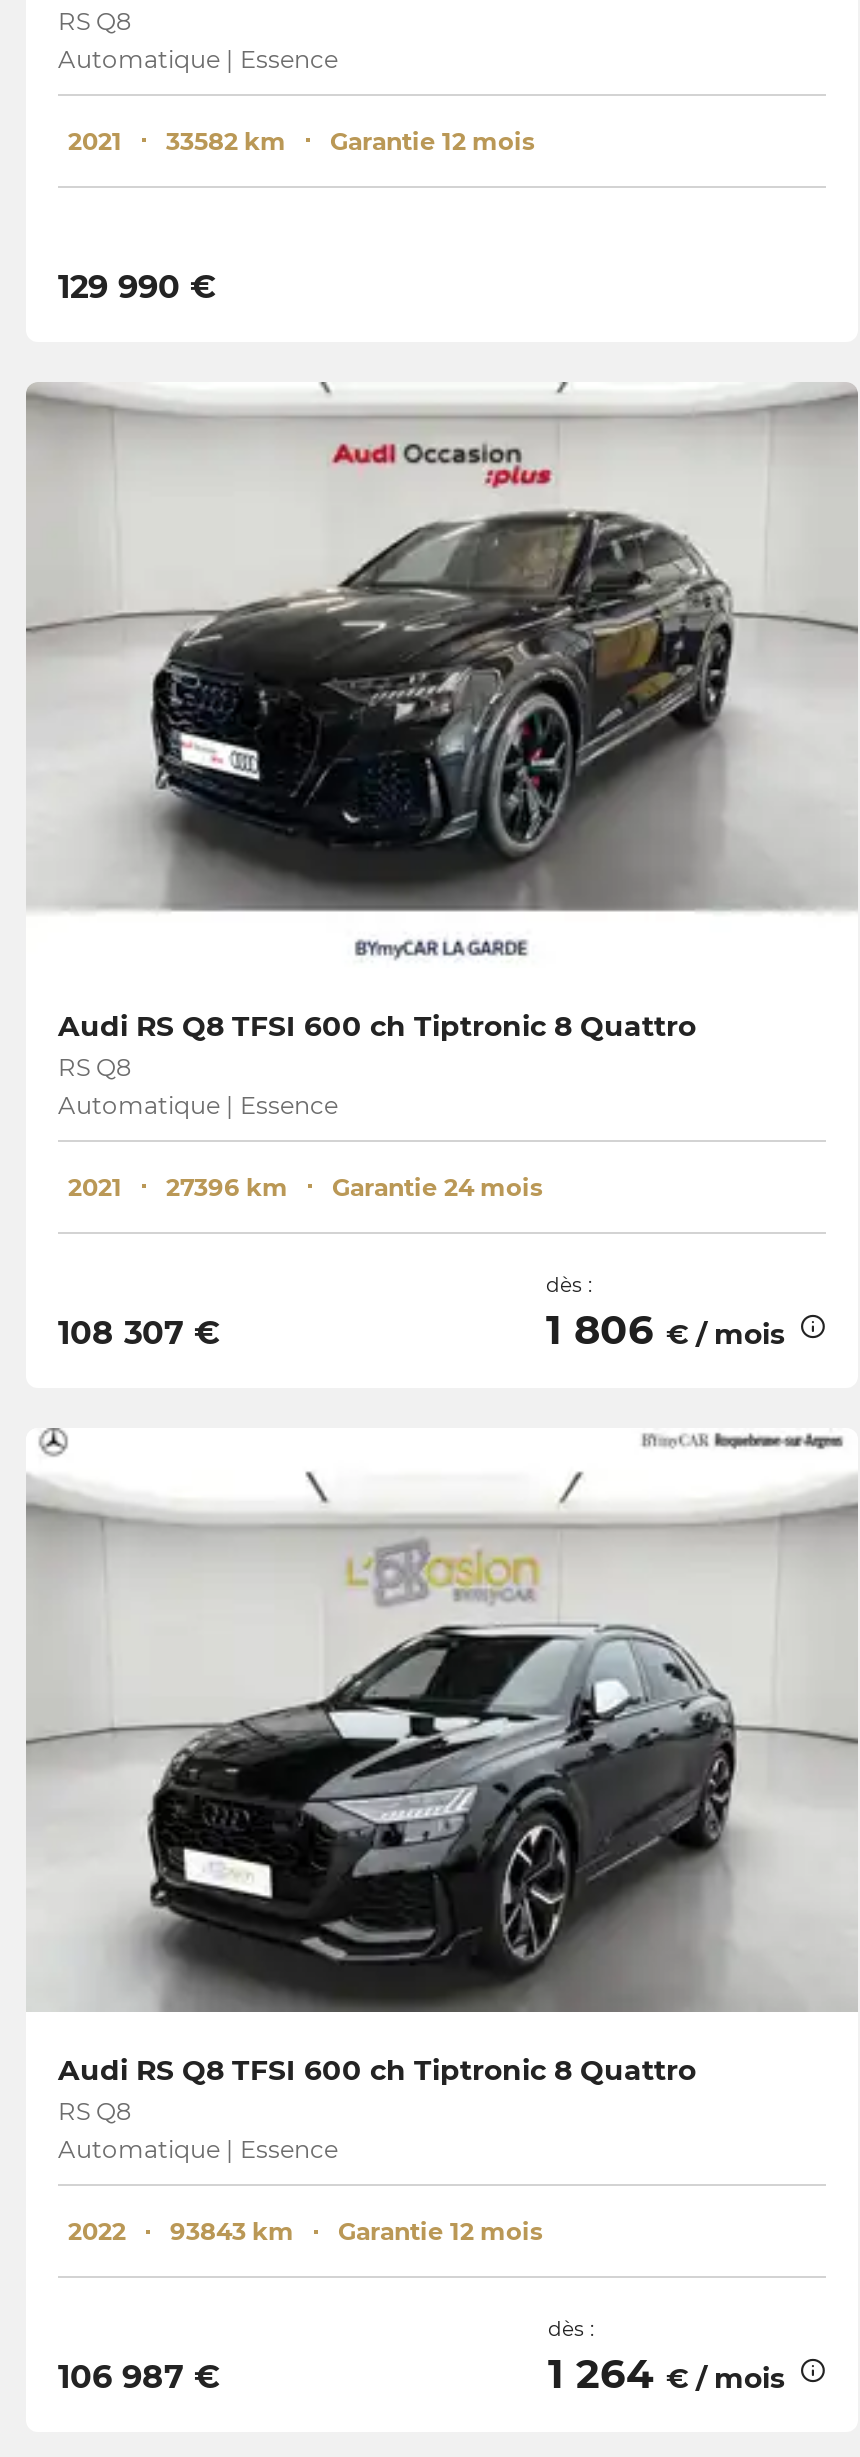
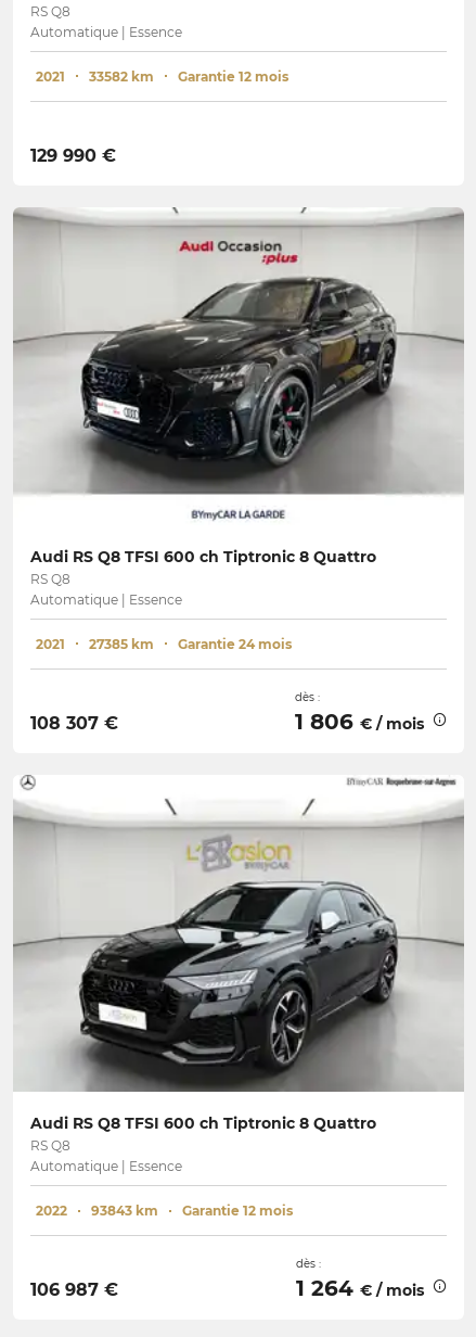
- 2021 27396 km Garantie 24 mois
+ 2021 27385 km Garantie 24 mois
